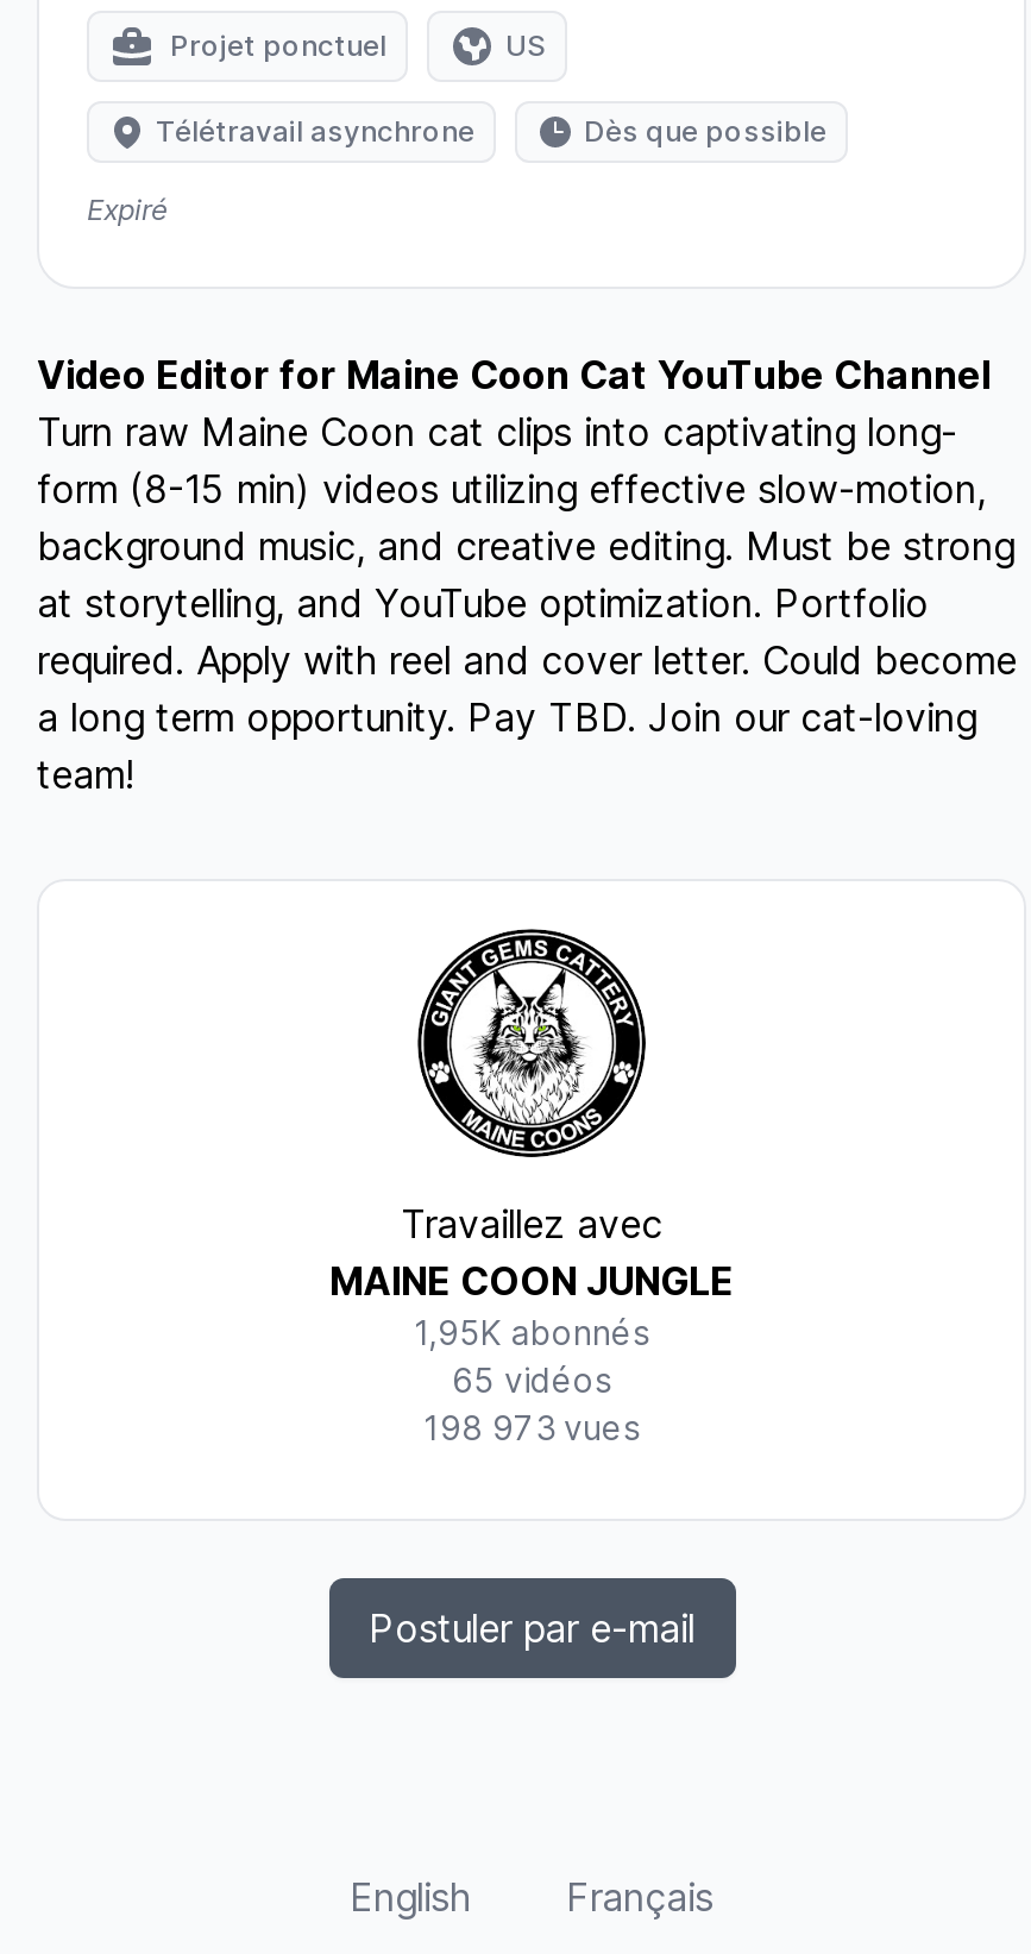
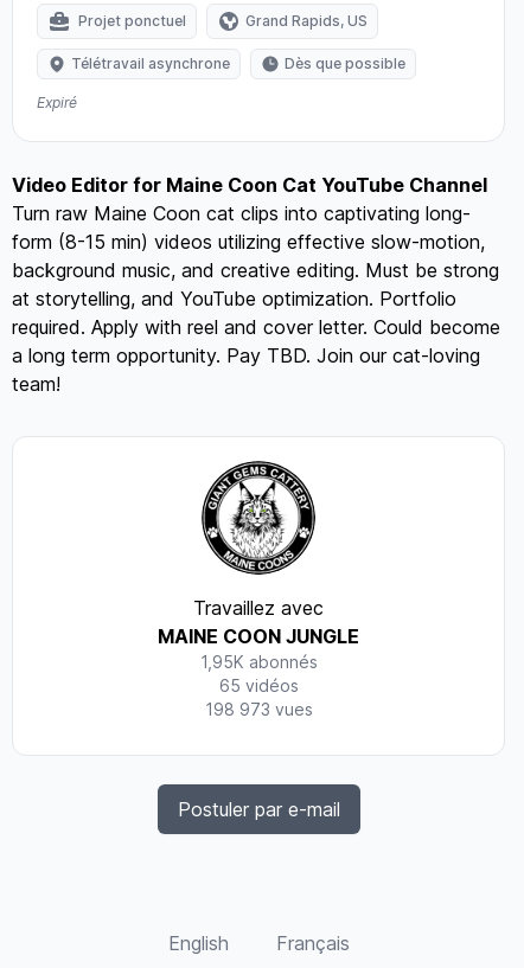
- US
+ Grand Rapids, US
